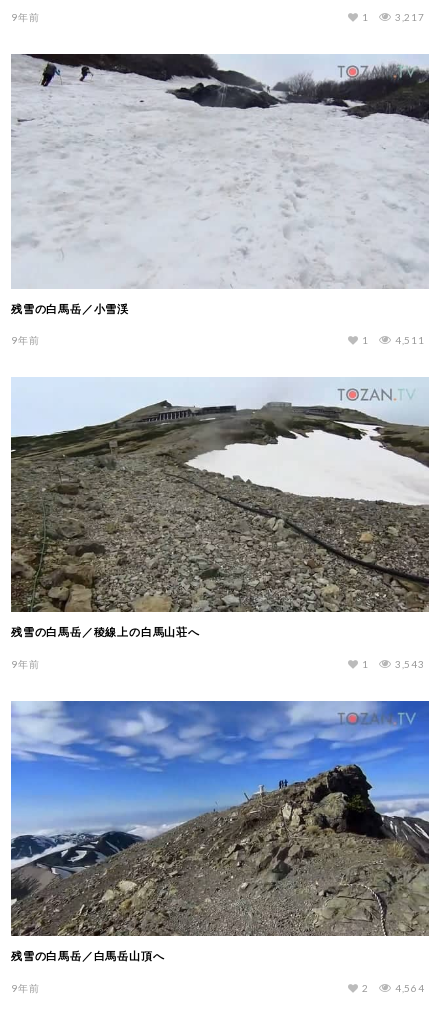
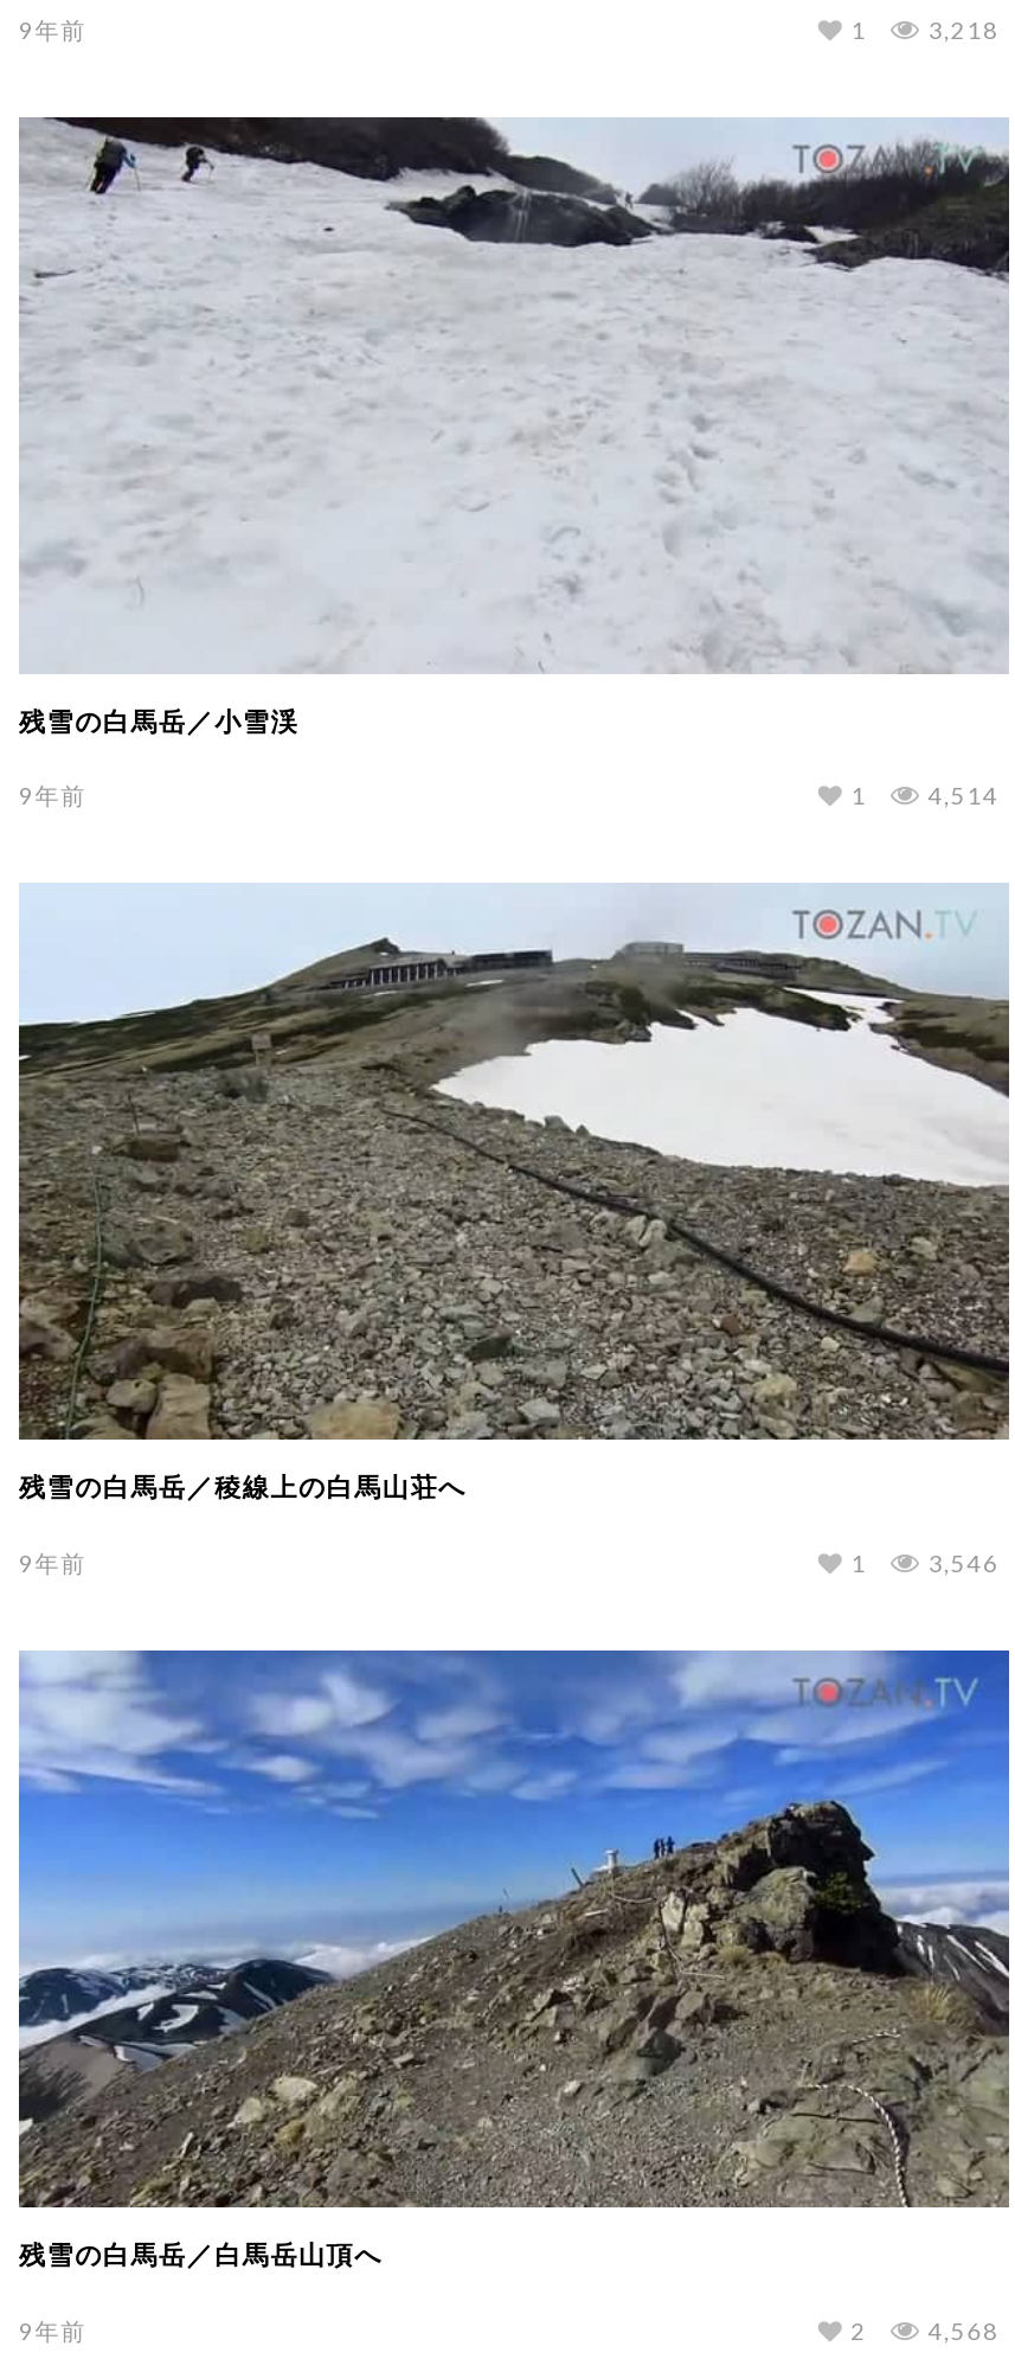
- 3,217
+ 3,218

- 4,511
+ 4,514

- 3,543
+ 3,546

- 4,564
+ 4,568
